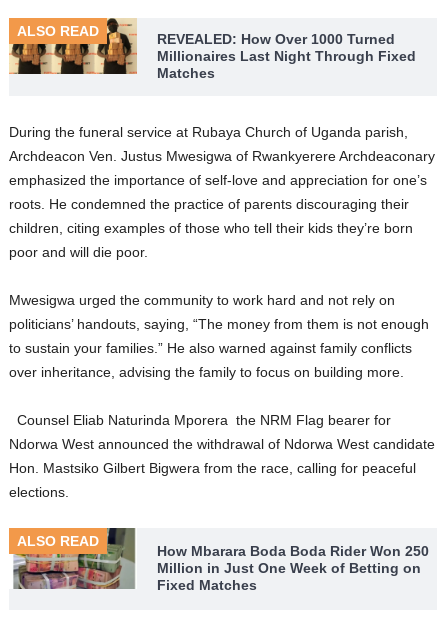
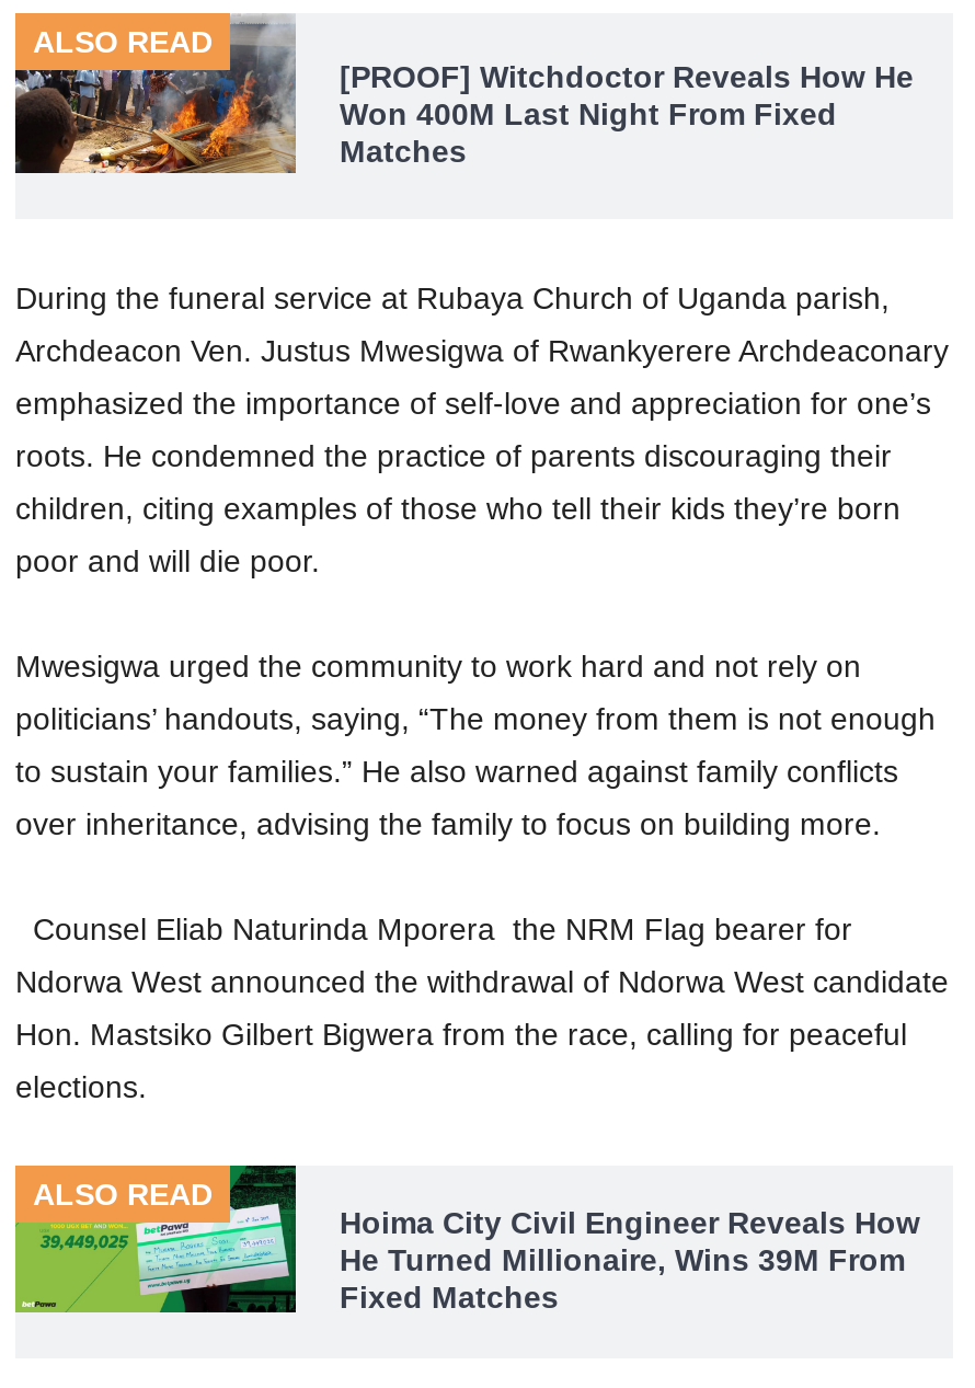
- [image]
- REVEALED: How Over 1000 Turned
- Millionaires Last Night Through Fixed
+ [image]
+ [PROOF] Witchdoctor Reveals How He
+ Won 400M Last Night From Fixed

- [image]
- How Mbarara Boda Boda Rider Won 250
- Million in Just One Week of Betting on
+ [image]
+ Hoima City Civil Engineer Reveals How
+ He Turned Millionaire, Wins 39M From
